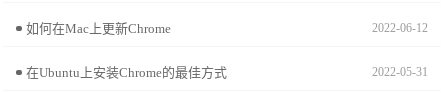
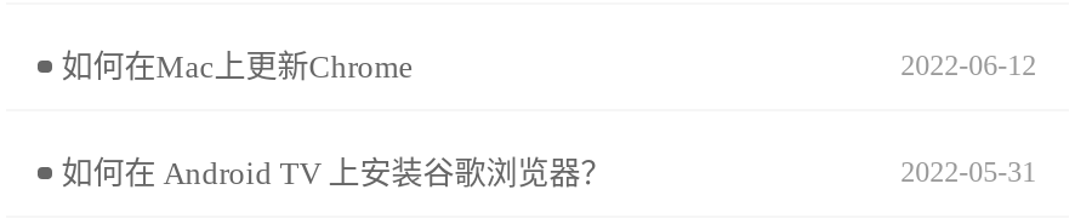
- 在Ubuntu上安装Chrome的最佳方式
+ 如何在 Android TV 上安装谷歌浏览器？
